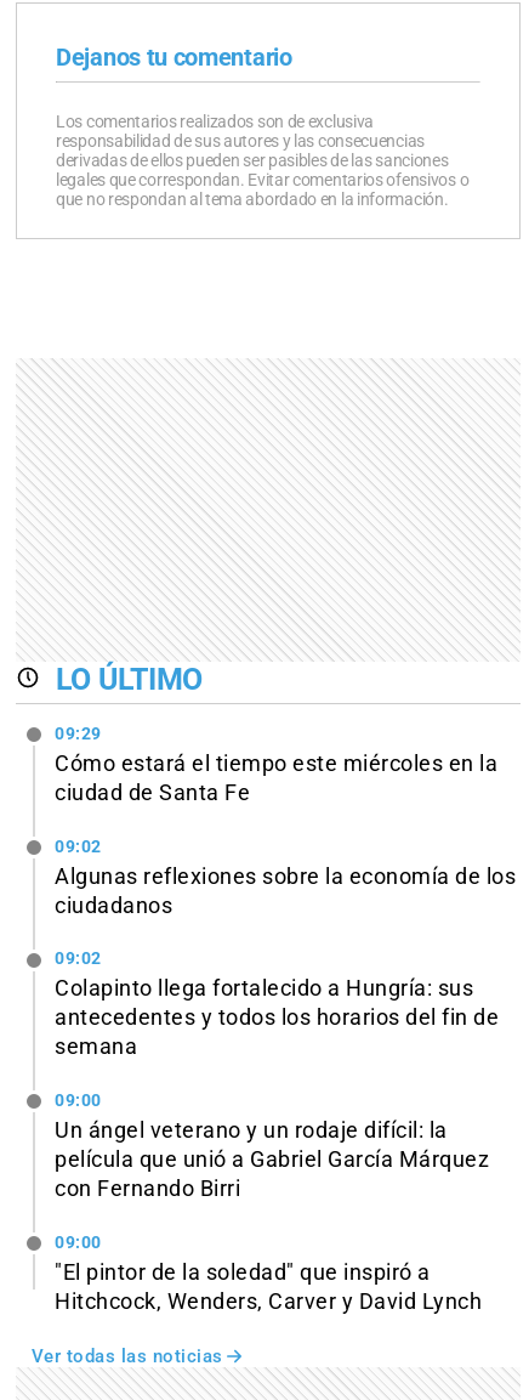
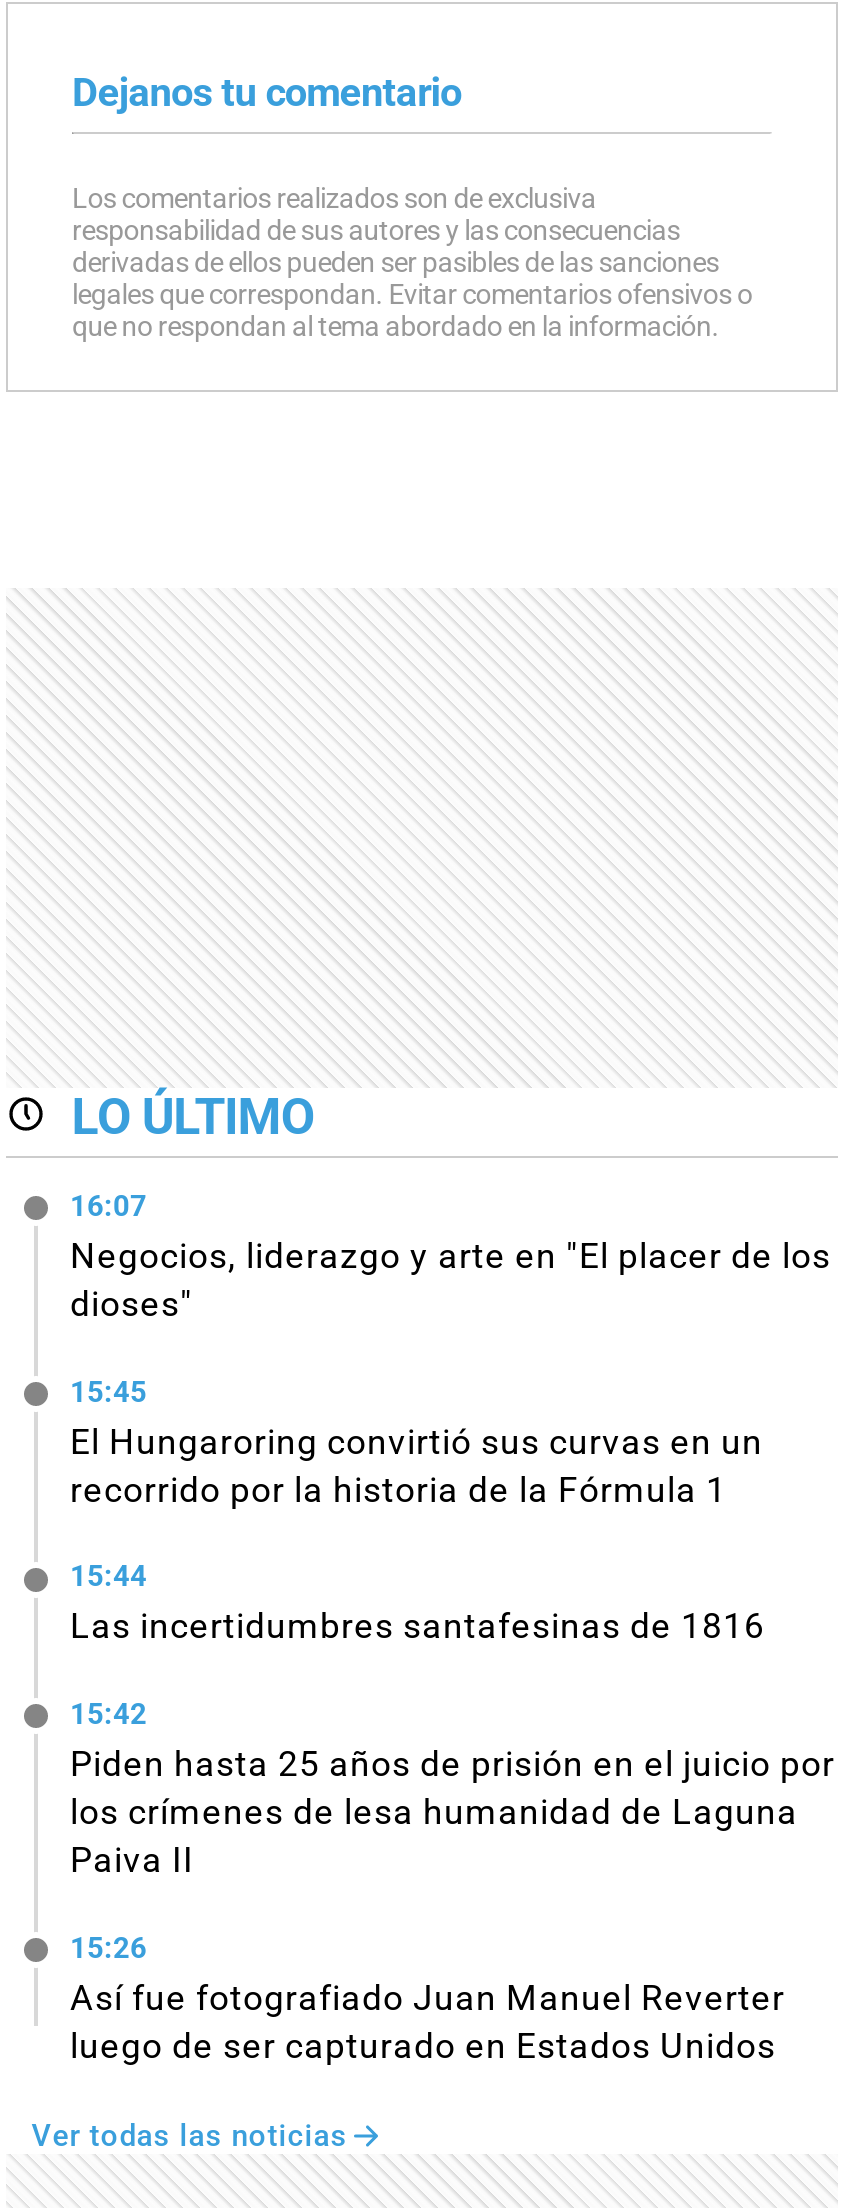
- 09:29
- Cómo estará el tiempo este miércoles en la
- ciudad de Santa Fe
+ 16:07
+ Negocios, liderazgo y arte en "El placer de los
+ dioses"

- 09:02
- Algunas reflexiones sobre la economía de los
- ciudadanos
+ 15:45
+ El Hungaroring convirtió sus curvas en un
+ recorrido por la historia de la Fórmula 1

- 09:02
- Colapinto llega fortalecido a Hungría: sus
- antecedentes y todos los horarios del fin de
- semana
+ 15:44
+ Las incertidumbres santafesinas de 1816

- 09:00
- Un ángel veterano y un rodaje difícil: la
- película que unió a Gabriel García Márquez
- con Fernando Birri
+ 15:42
+ Piden hasta 25 años de prisión en el juicio por
+ los crímenes de lesa humanidad de Laguna
+ Paiva II

- 09:00
- "El pintor de la soledad" que inspiró a
- Hitchcock, Wenders, Carver y David Lynch
+ 15:26
+ Así fue fotografiado Juan Manuel Reverter
+ luego de ser capturado en Estados Unidos
